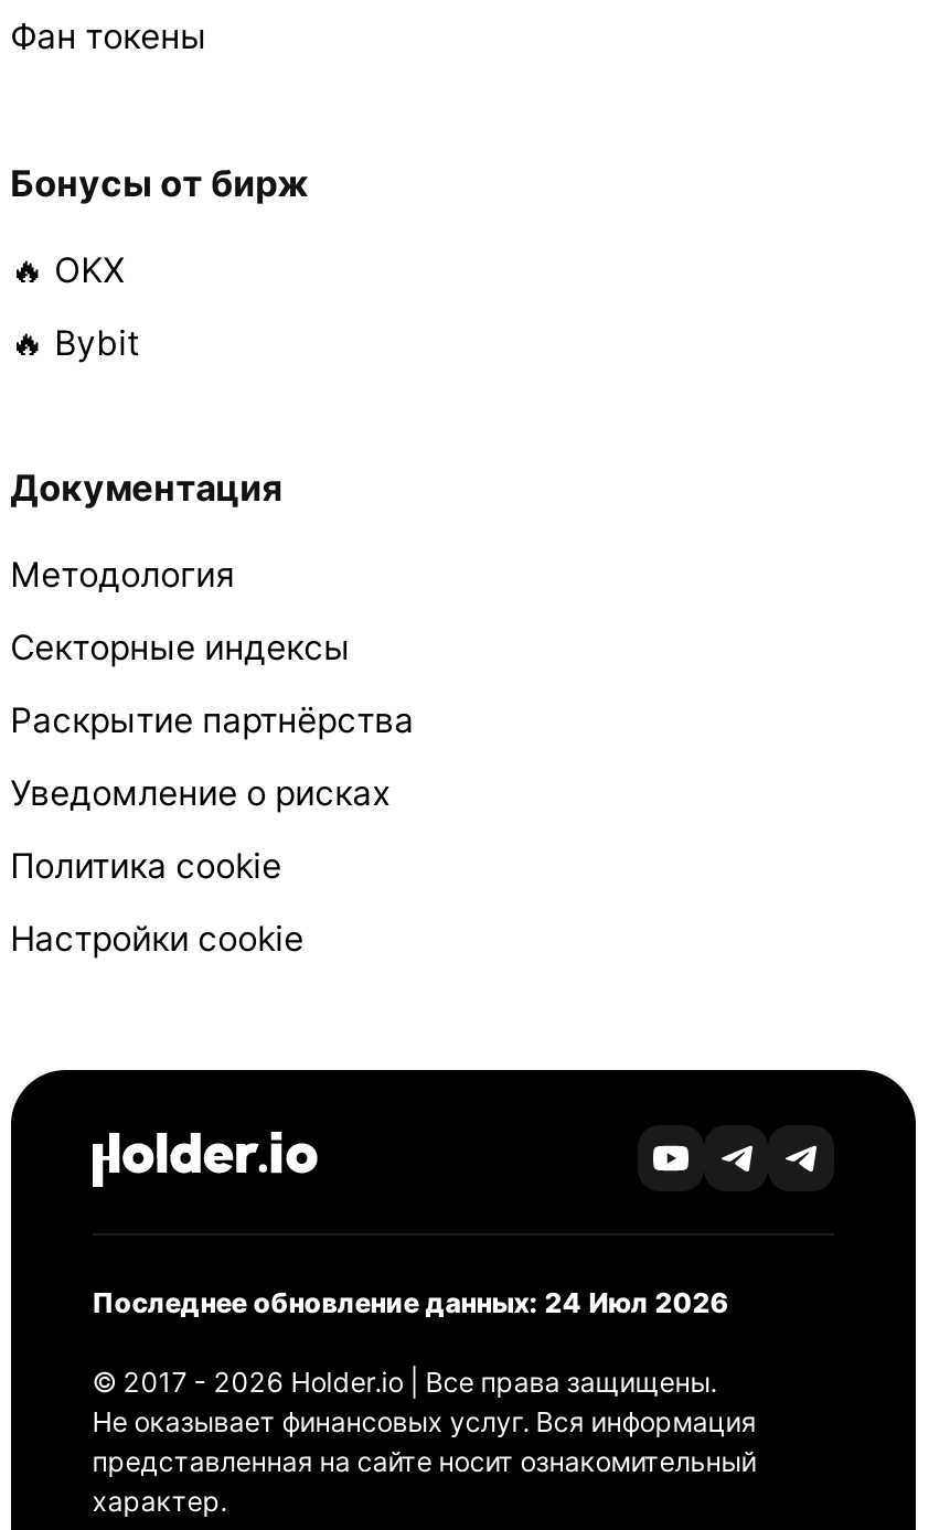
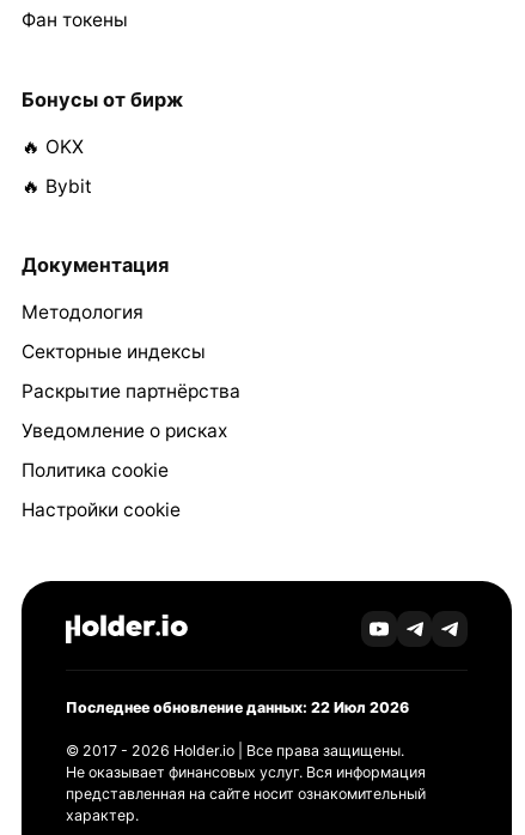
- Последнее обновление данных: 24 Июл 2026
+ Последнее обновление данных: 22 Июл 2026
